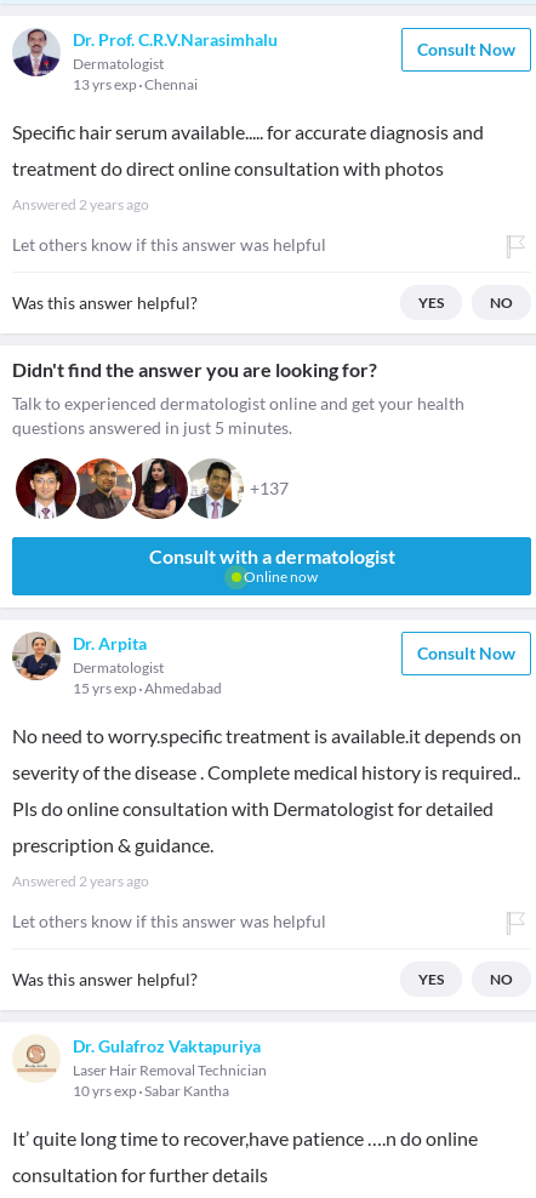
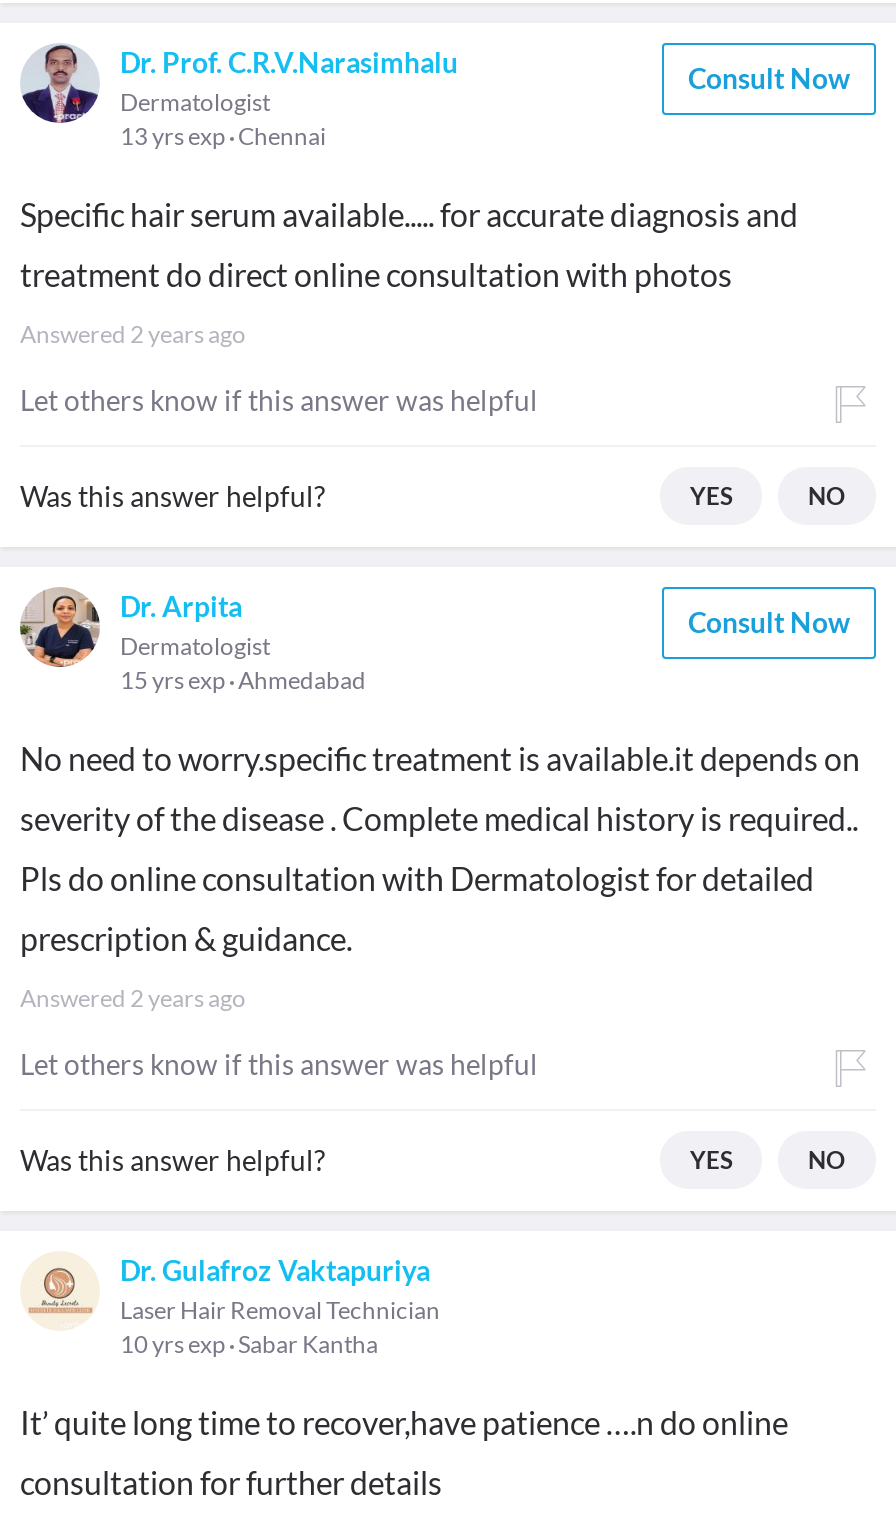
- [image]
- Didn't find the answer you are looking for?
- Talk to experienced dermatologist online and get your health
- questions answered in just 5 minutes.
- +137
- Consult with a dermatologist
- Online now
